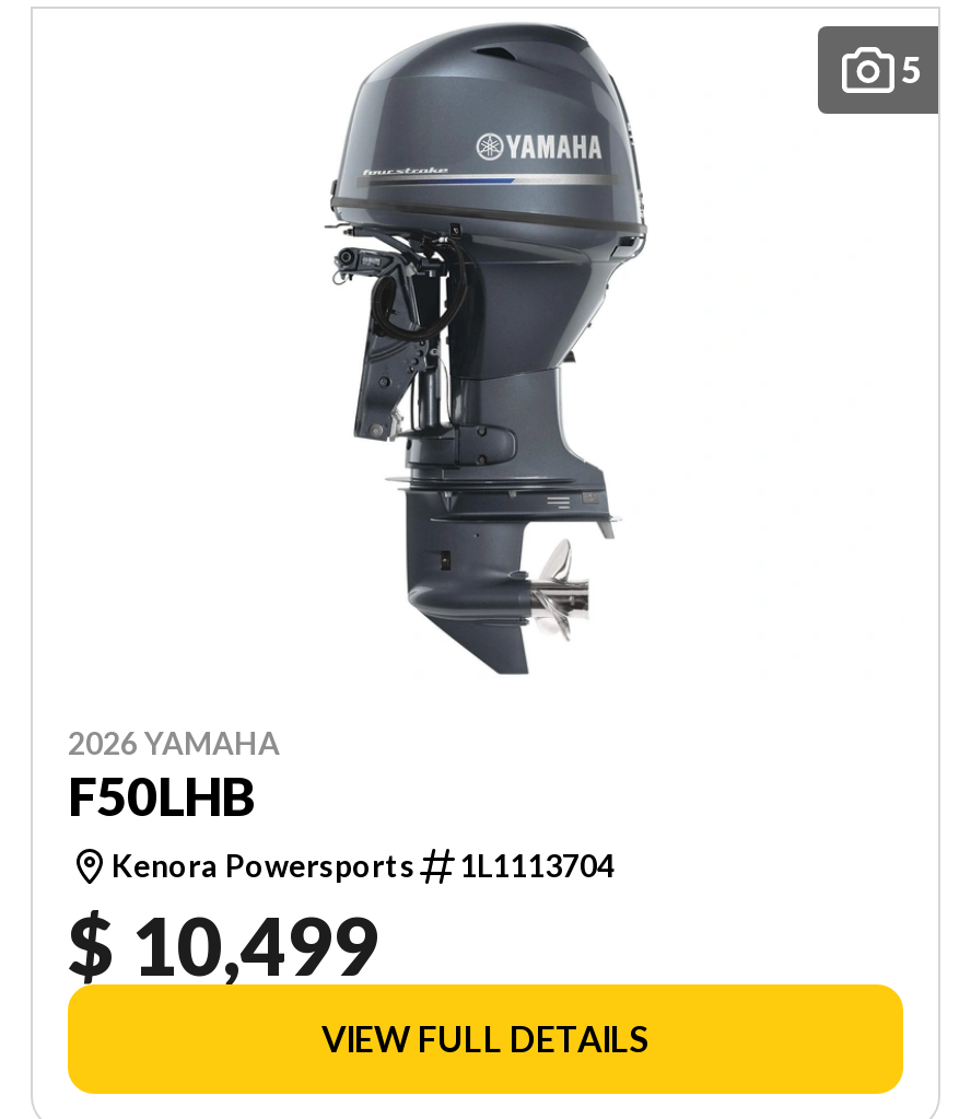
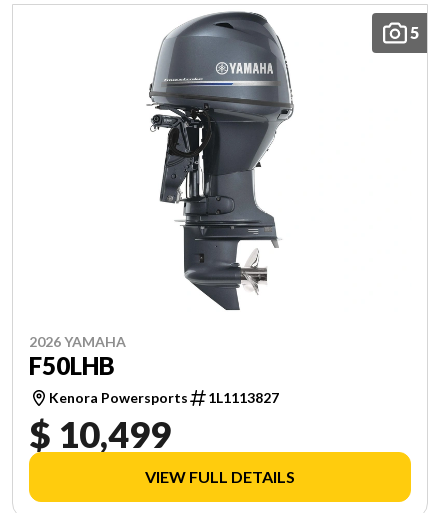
- Kenora Powersports 1L1113704
+ Kenora Powersports 1L1113827
